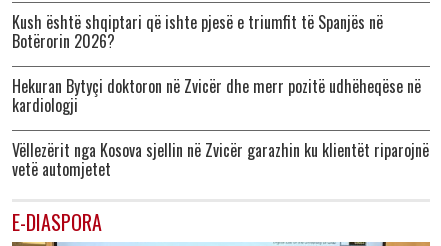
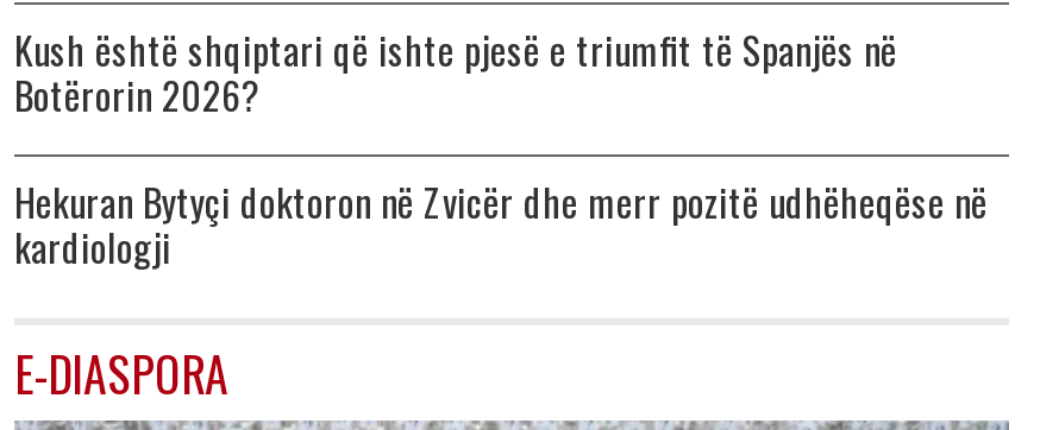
- Vëllezërit nga Kosova sjellin në Zvicër garazhin ku klientët riparojnë
- vetë automjetet
